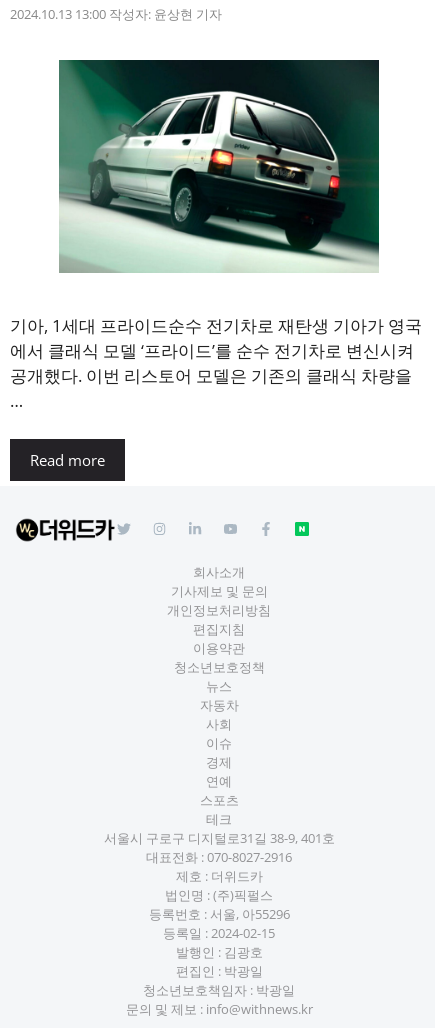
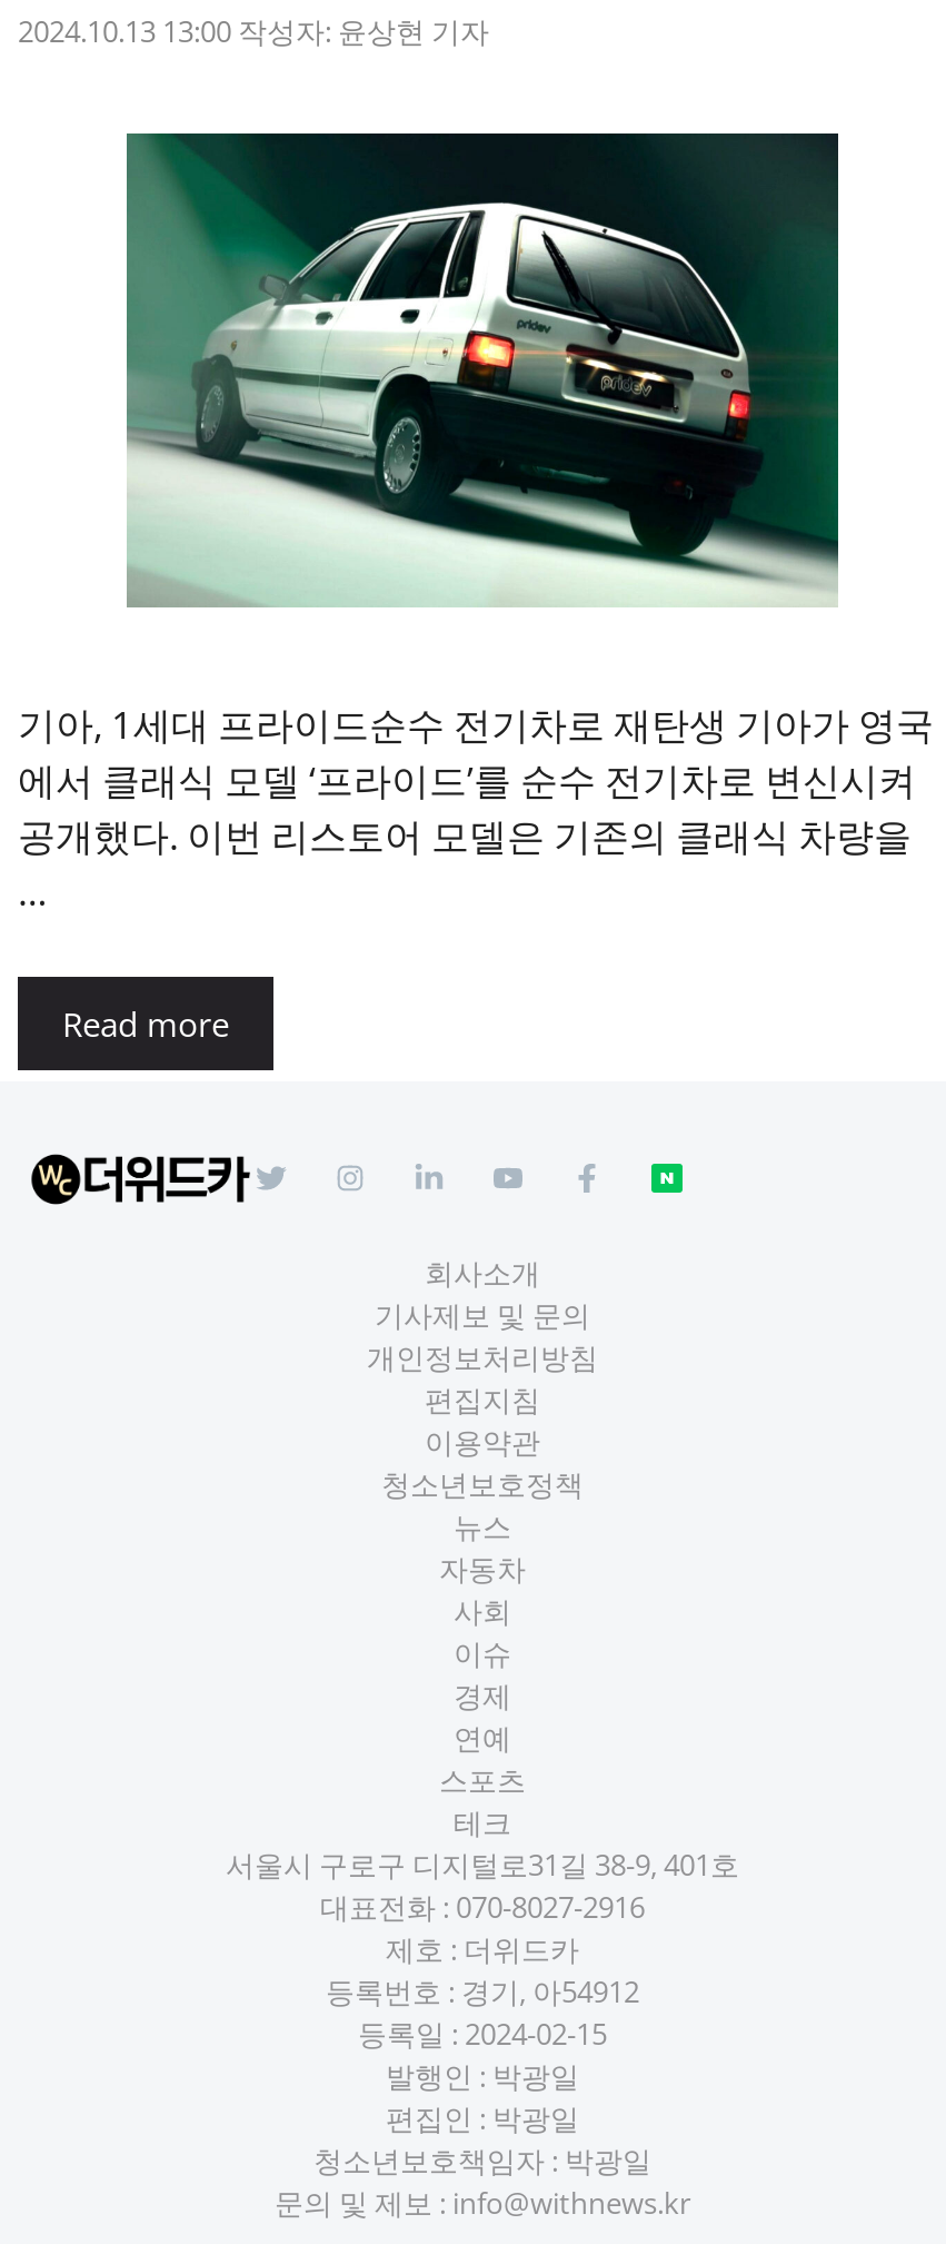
- 법인명 : (주)픽펄스
- 등록번호 : 서울, 아55296
+ 등록번호 : 경기, 아54912

- 발행인 : 김광호
+ 발행인 : 박광일
